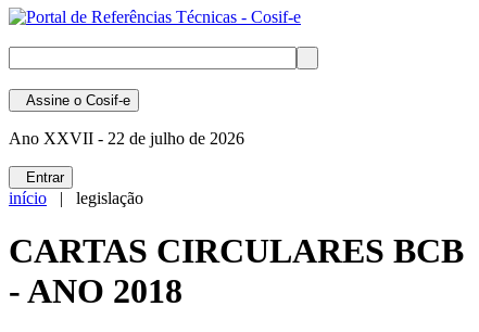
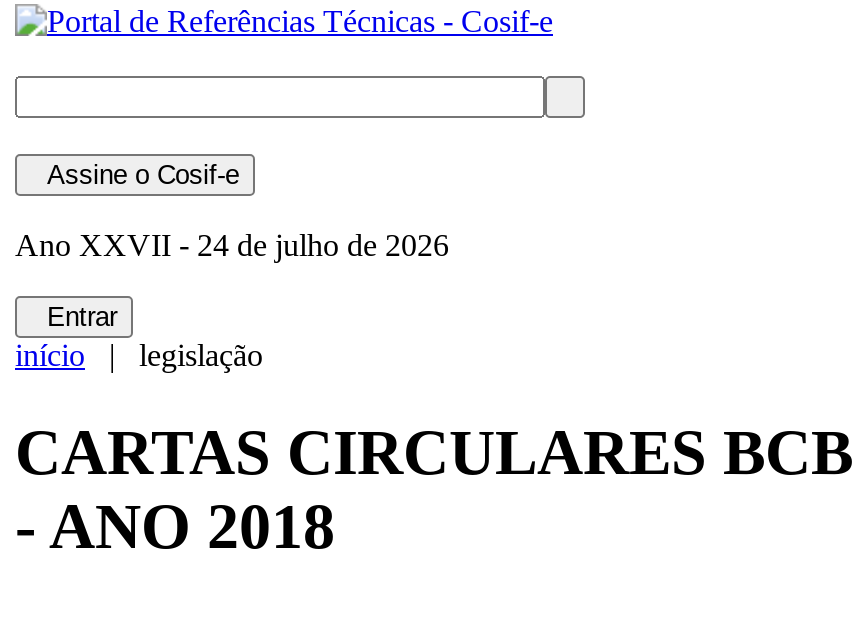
- Ano XXVII - 22 de julho de 2026
+ Ano XXVII - 24 de julho de 2026
